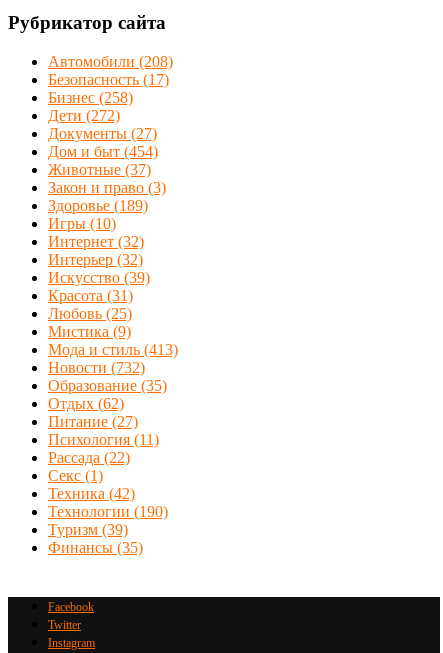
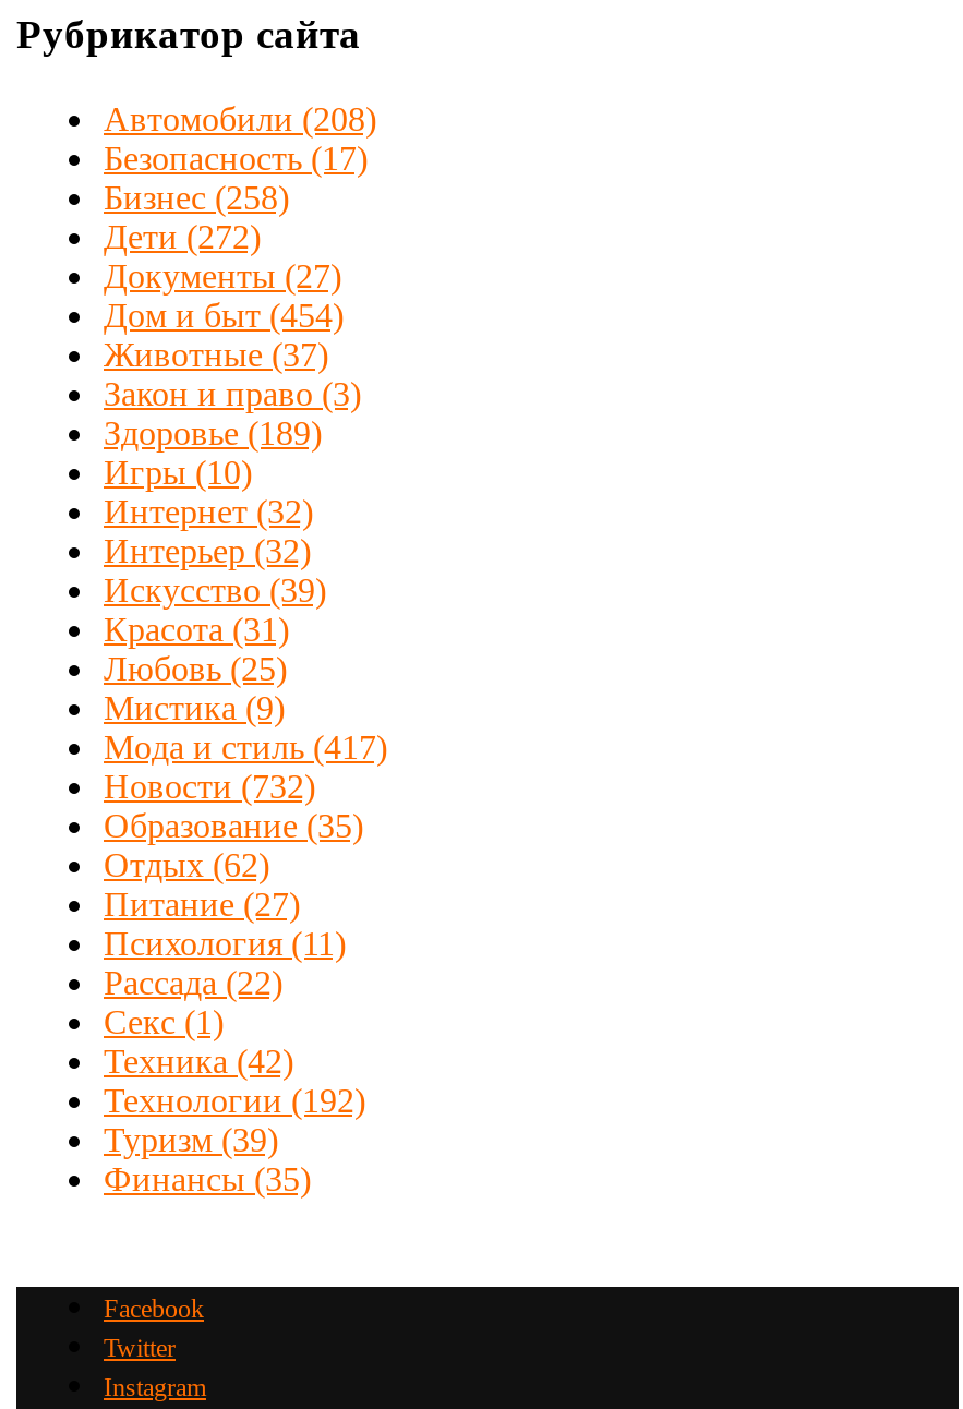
- Мода и стиль (413)
+ Мода и стиль (417)

- Технологии (190)
+ Технологии (192)
